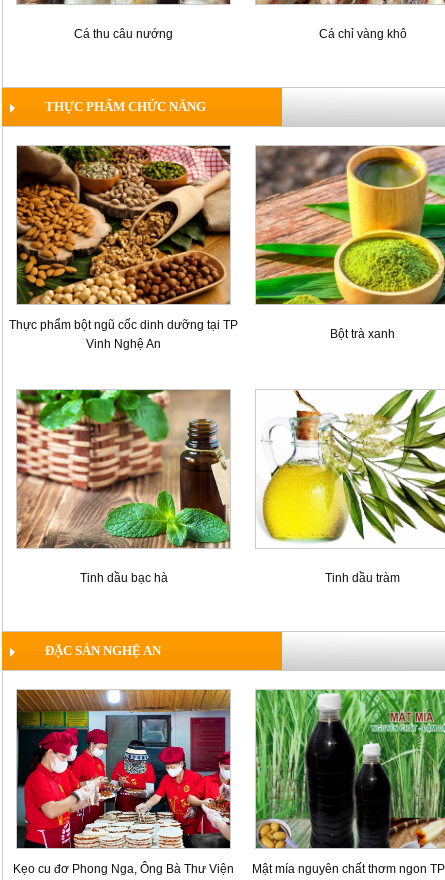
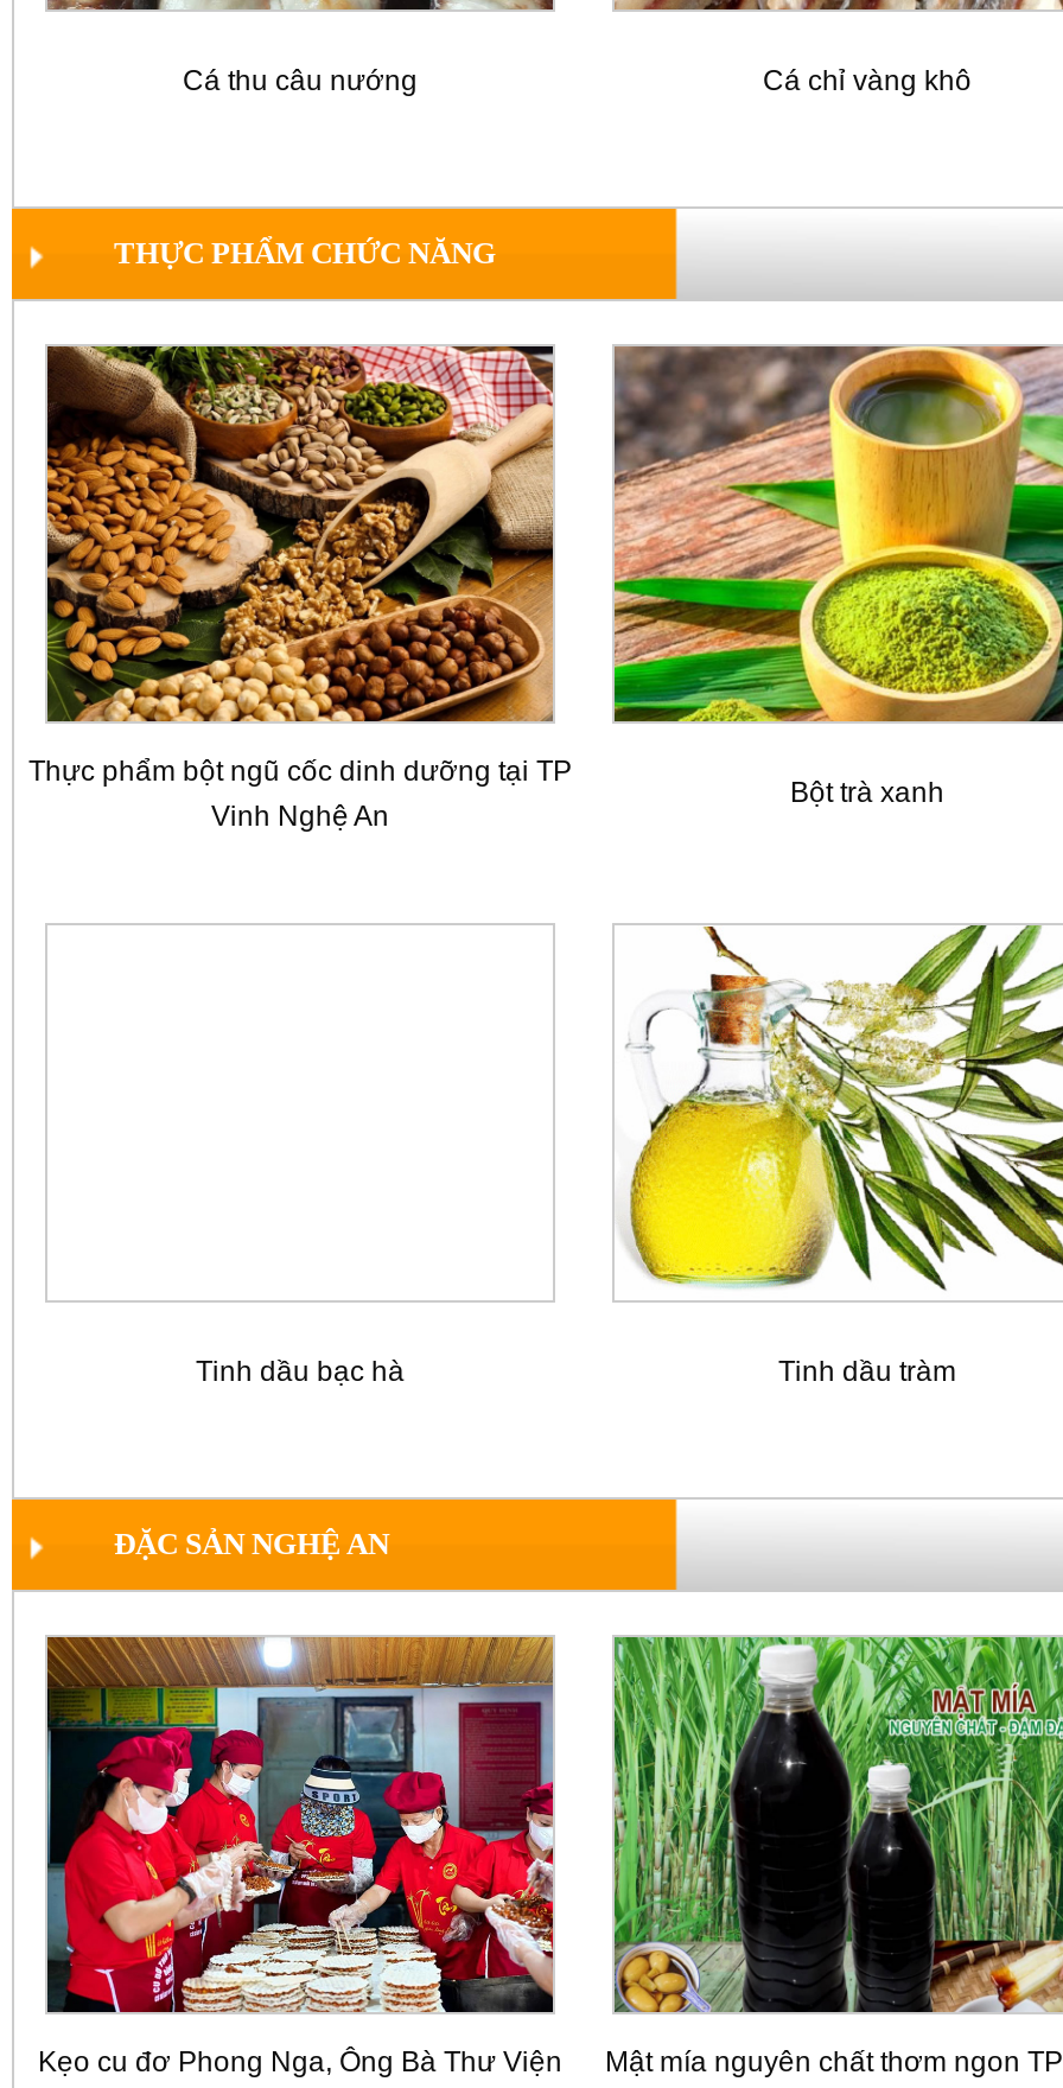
- [image]
